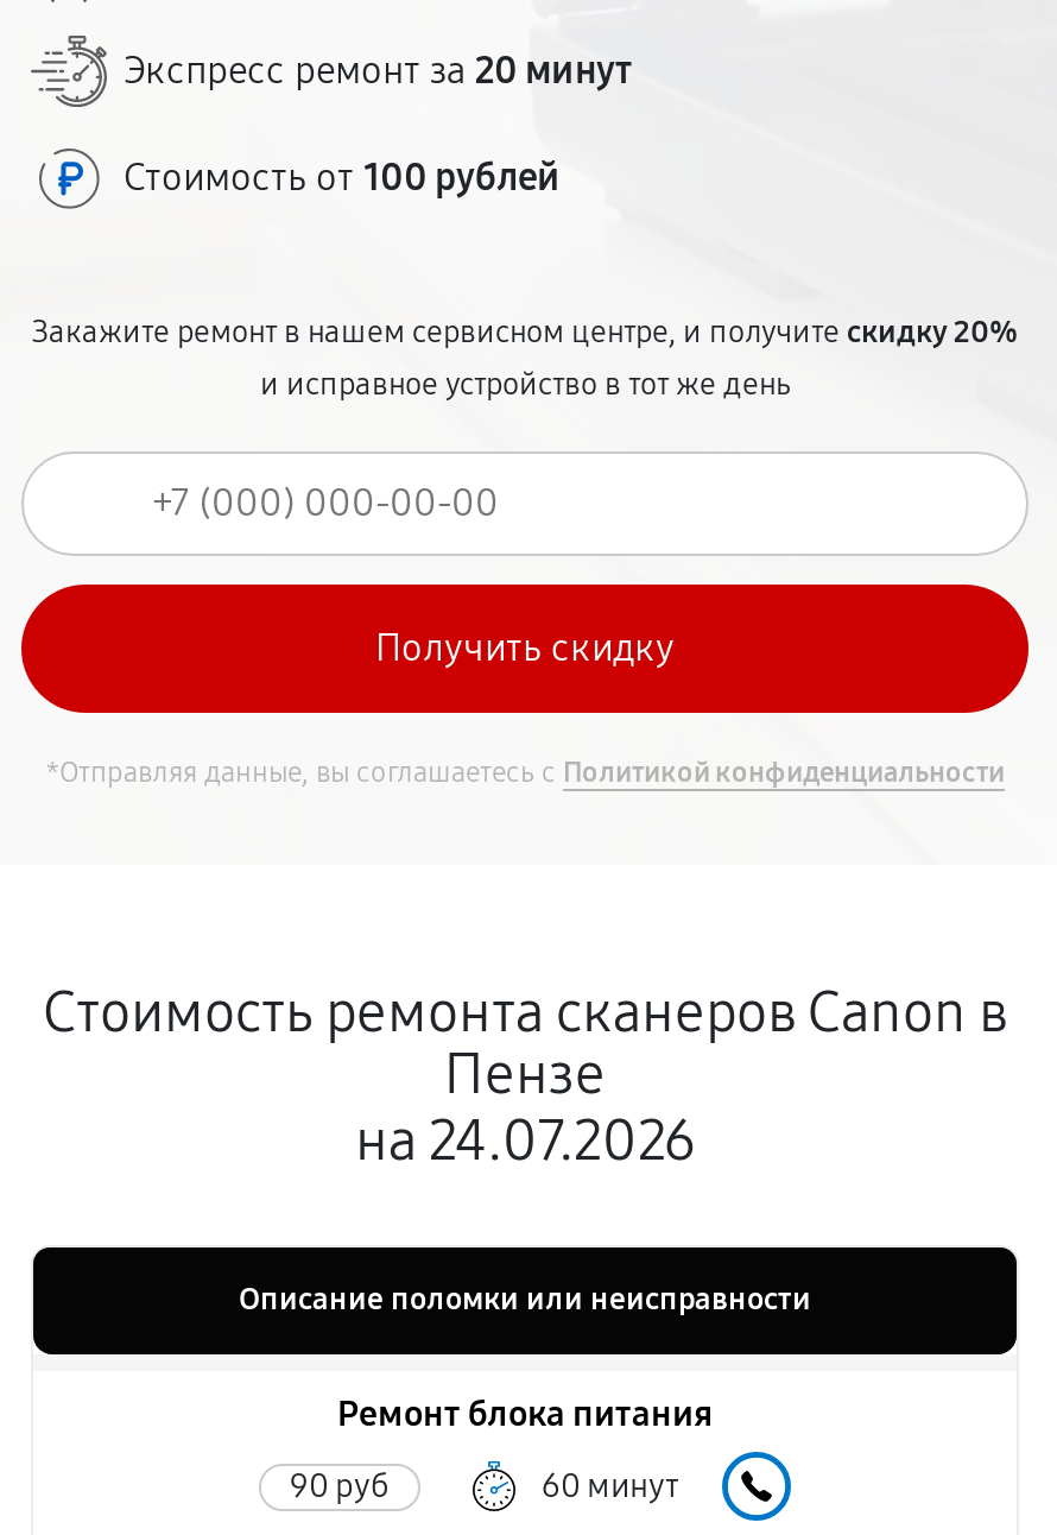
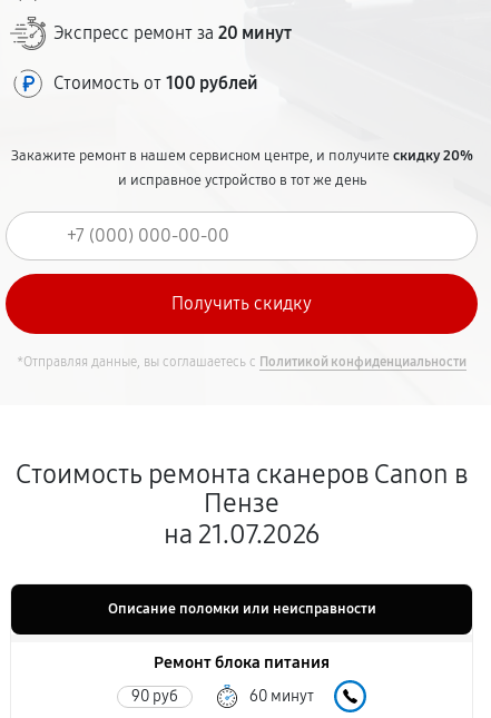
- на 24.07.2026
+ на 21.07.2026
